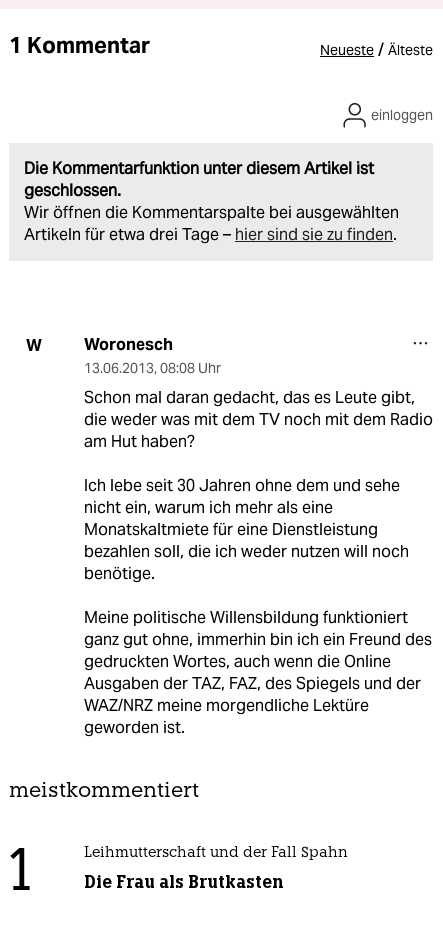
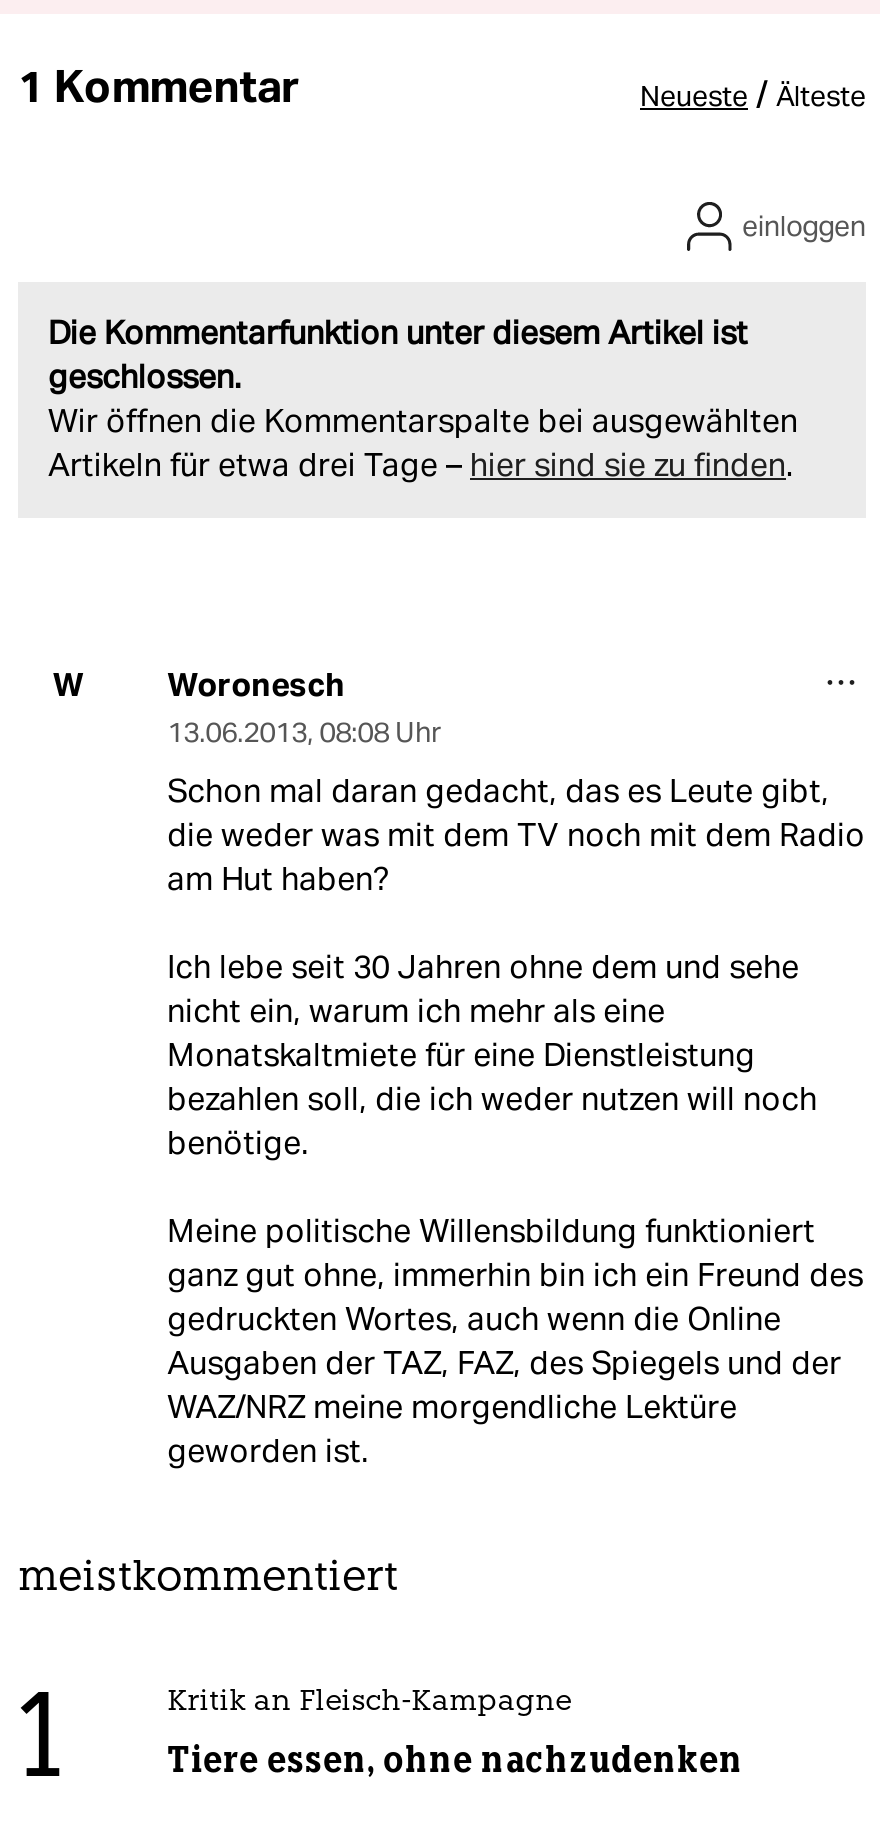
- Leihmutterschaft und der Fall Spahn
+ Kritik an Fleisch-Kampagne

- Die Frau als Brutkasten
+ Tiere essen, ohne nachzudenken
